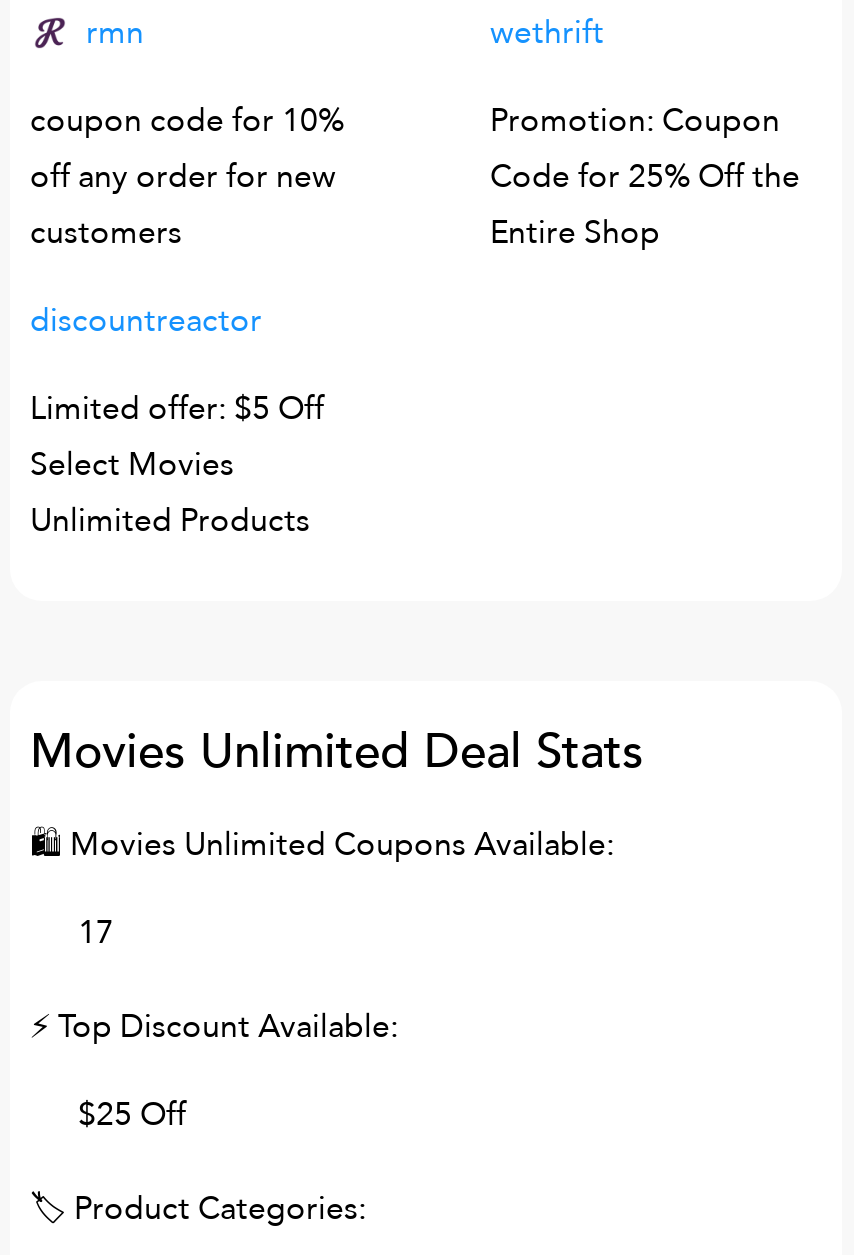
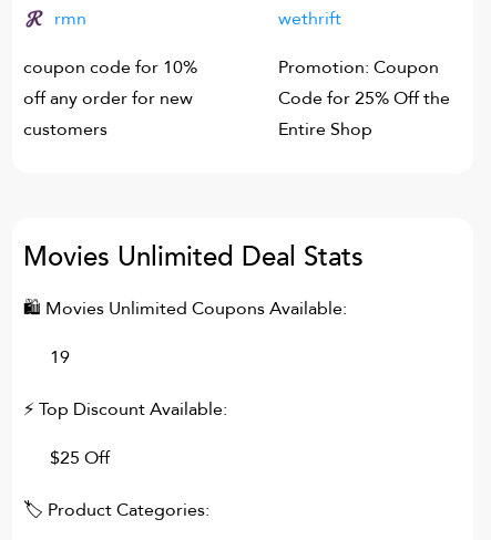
- discountreactor
- Limited offer: $5 Off
- Select Movies
- Unlimited Products

- 17
+ 19
